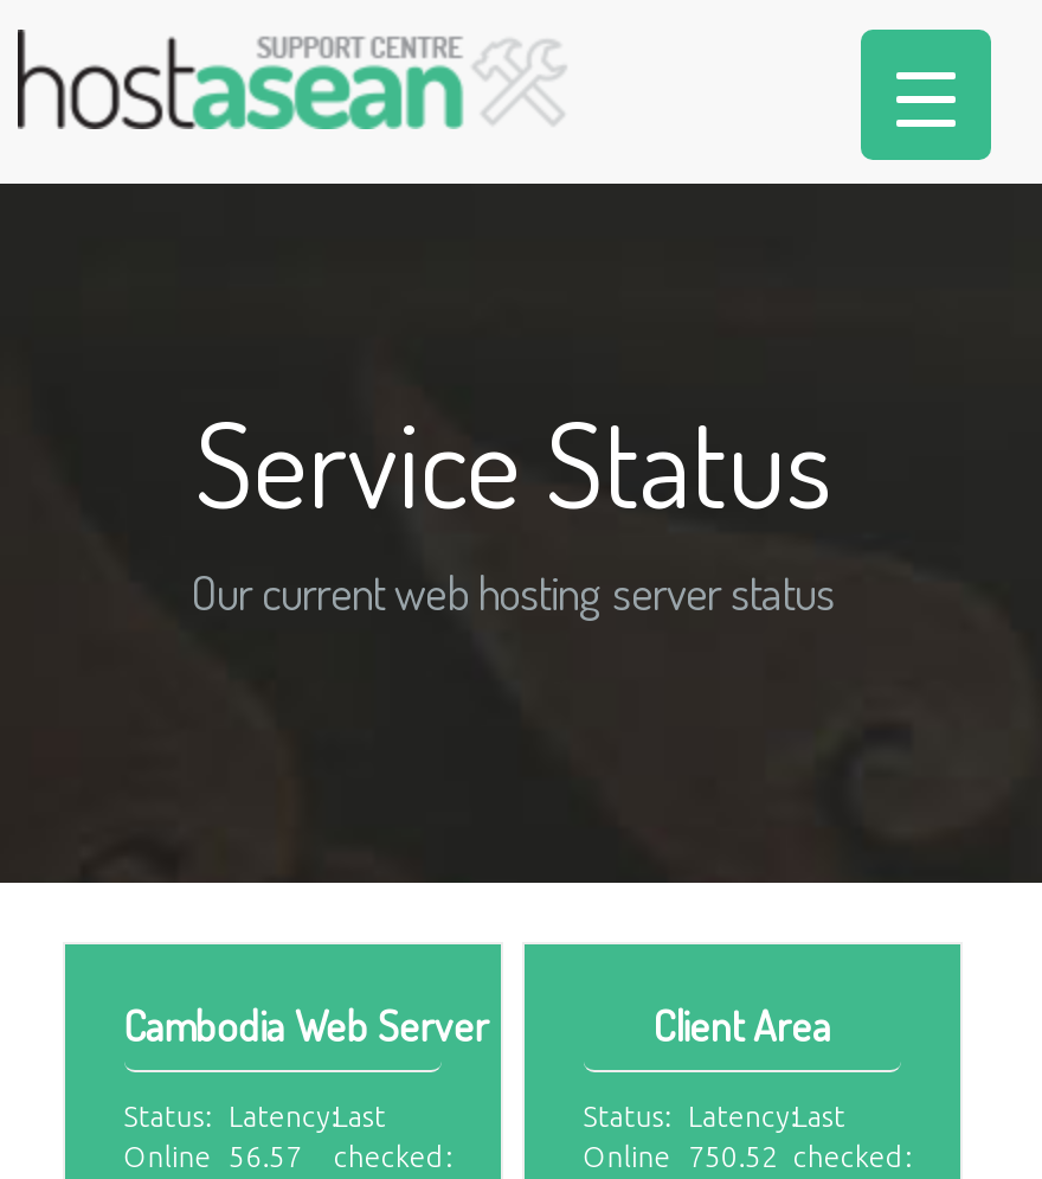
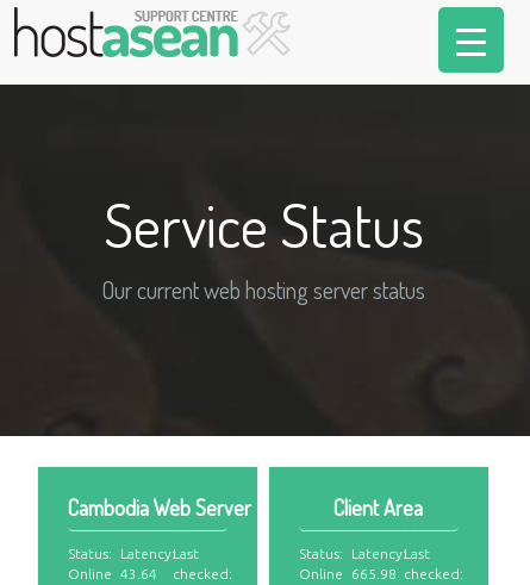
- Online 56.57 checked:
+ Online 43.64 checked:

- Online 750.52 checked:
+ Online 665.98 checked:
